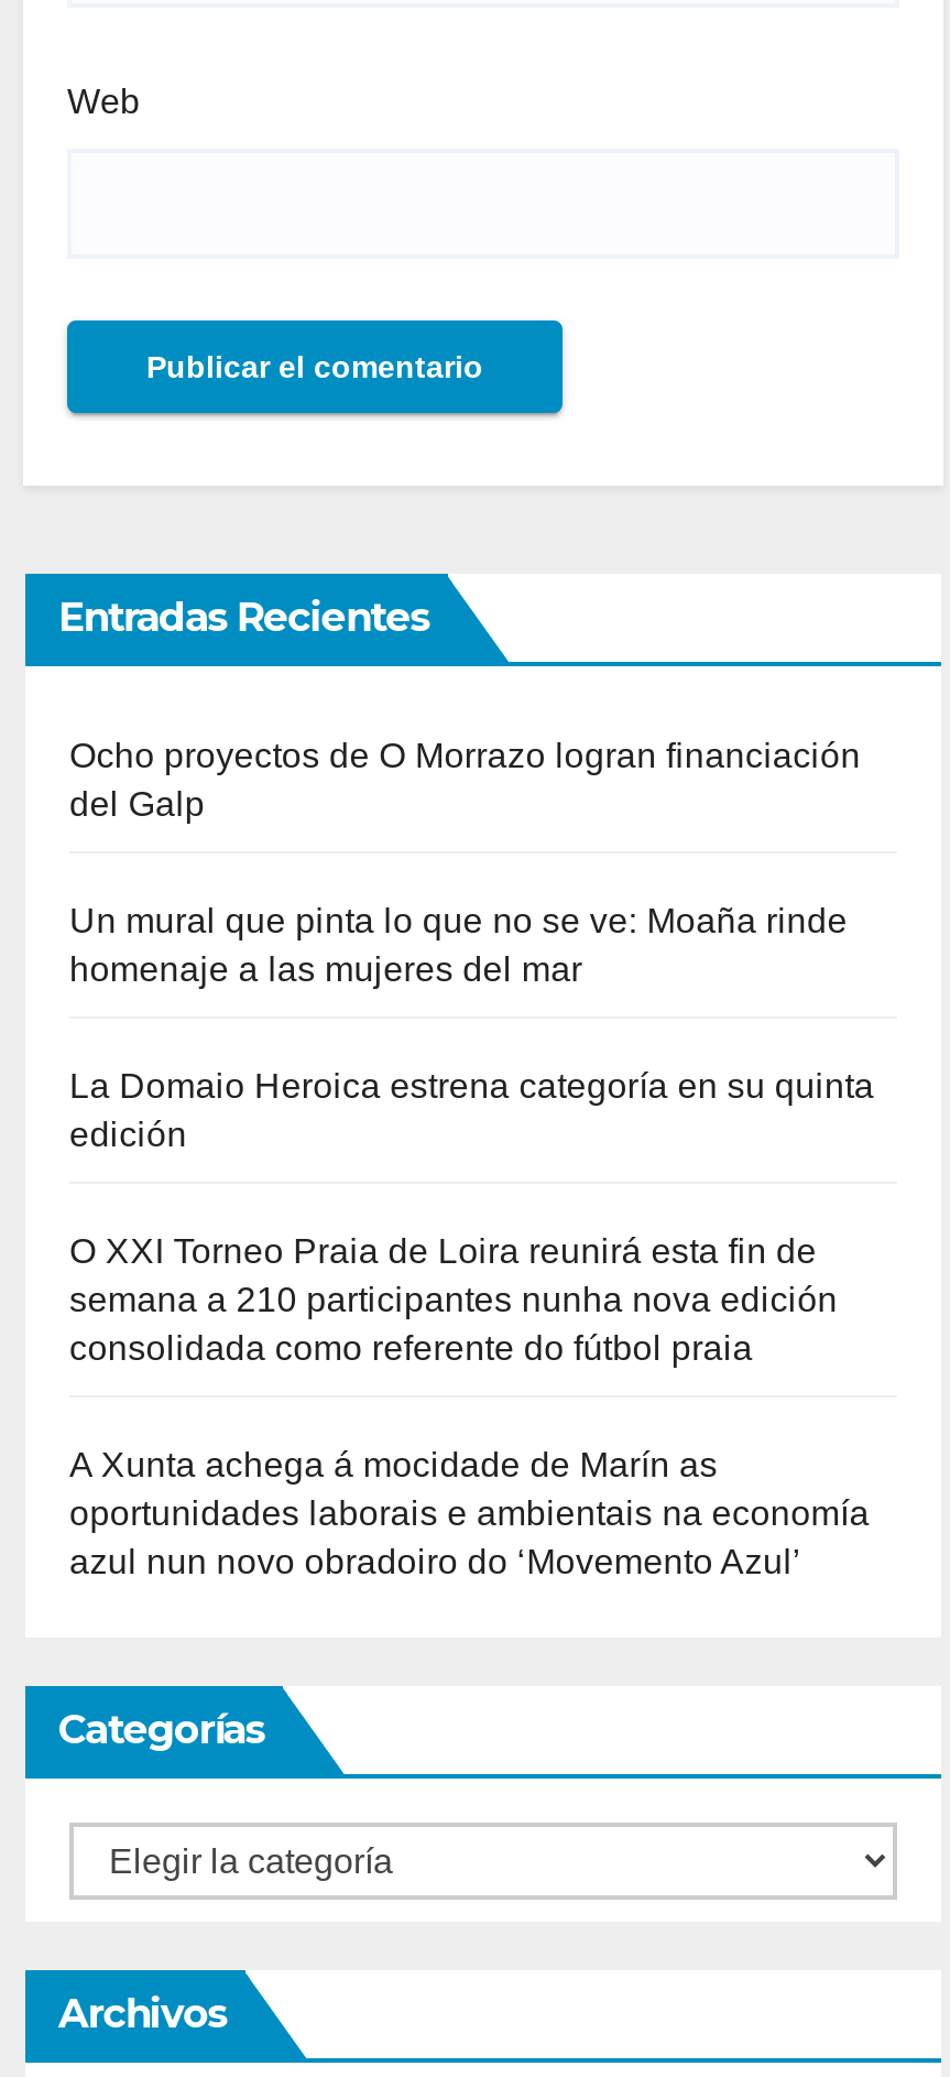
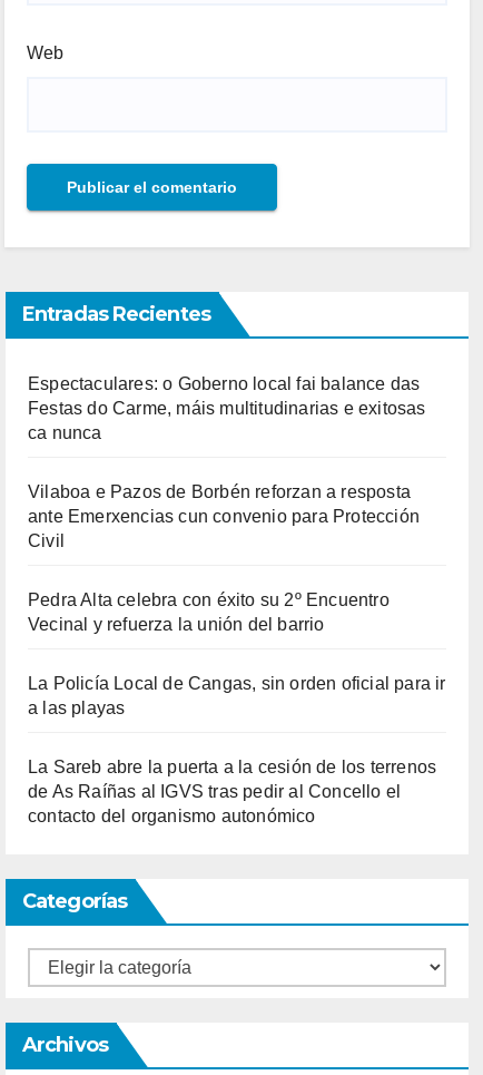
- Ocho proyectos de O Morrazo logran financiación
- del Galp
+ Espectaculares: o Goberno local fai balance das
+ Festas do Carme, máis multitudinarias e exitosas
+ ca nunca

- Un mural que pinta lo que no se ve: Moaña rinde
- homenaje a las mujeres del mar
+ Vilaboa e Pazos de Borbén reforzan a resposta
+ ante Emerxencias cun convenio para Protección
+ Civil

- La Domaio Heroica estrena categoría en su quinta
- edición
+ Pedra Alta celebra con éxito su 2º Encuentro
+ Vecinal y refuerza la unión del barrio

- O XXI Torneo Praia de Loira reunirá esta fin de
- semana a 210 participantes nunha nova edición
- consolidada como referente do fútbol praia
+ La Policía Local de Cangas, sin orden oficial para ir
+ a las playas

- A Xunta achega á mocidade de Marín as
- oportunidades laborais e ambientais na economía
- azul nun novo obradoiro do ‘Movemento Azul’
+ La Sareb abre la puerta a la cesión de los terrenos
+ de As Raíñas al IGVS tras pedir al Concello el
+ contacto del organismo autonómico
